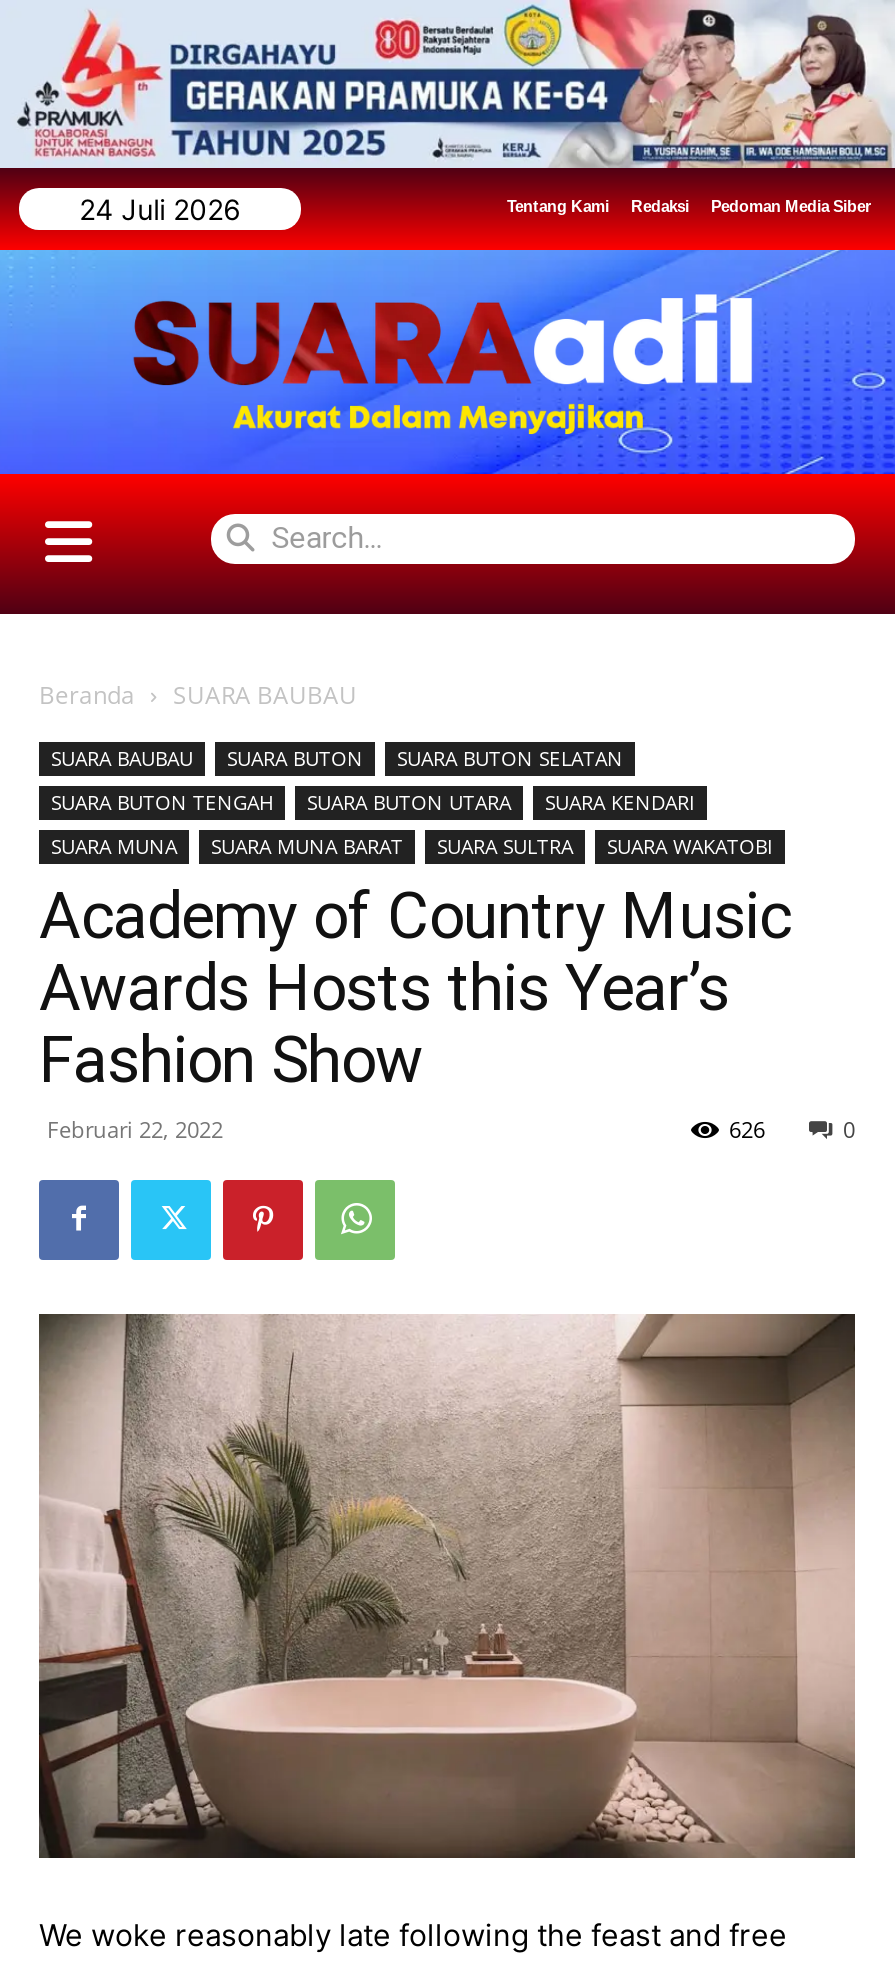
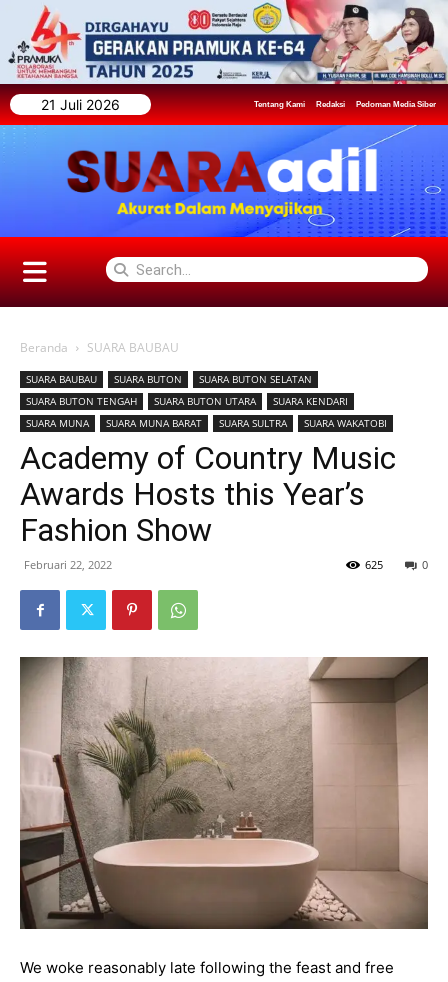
- 24 Juli 2026
+ 21 Juli 2026

- 626
+ 625
